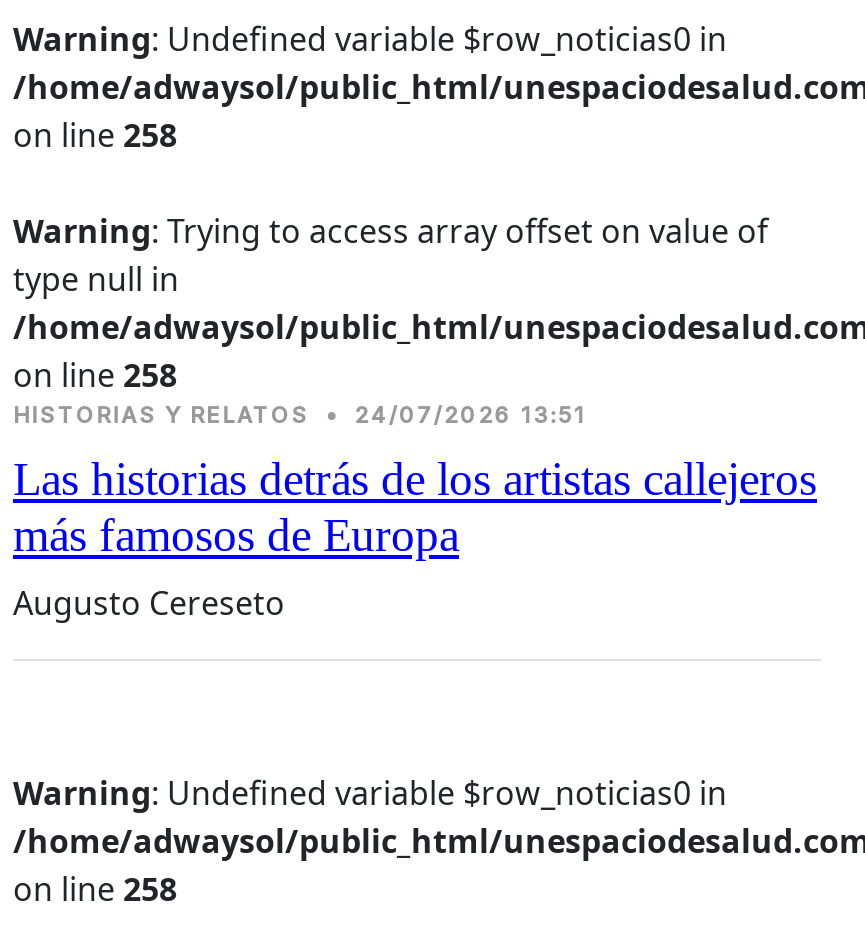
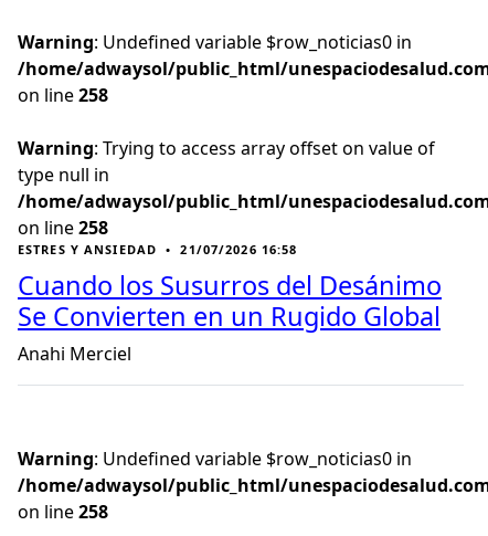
- HISTORIAS Y RELATOS • 24/07/2026 13:51
- Las historias detrás de los artistas callejeros
- más famosos de Europa
- Augusto Cereseto
+ ESTRES Y ANSIEDAD • 21/07/2026 16:58
+ Cuando los Susurros del Desánimo
+ Se Convierten en un Rugido Global
+ Anahi Merciel
